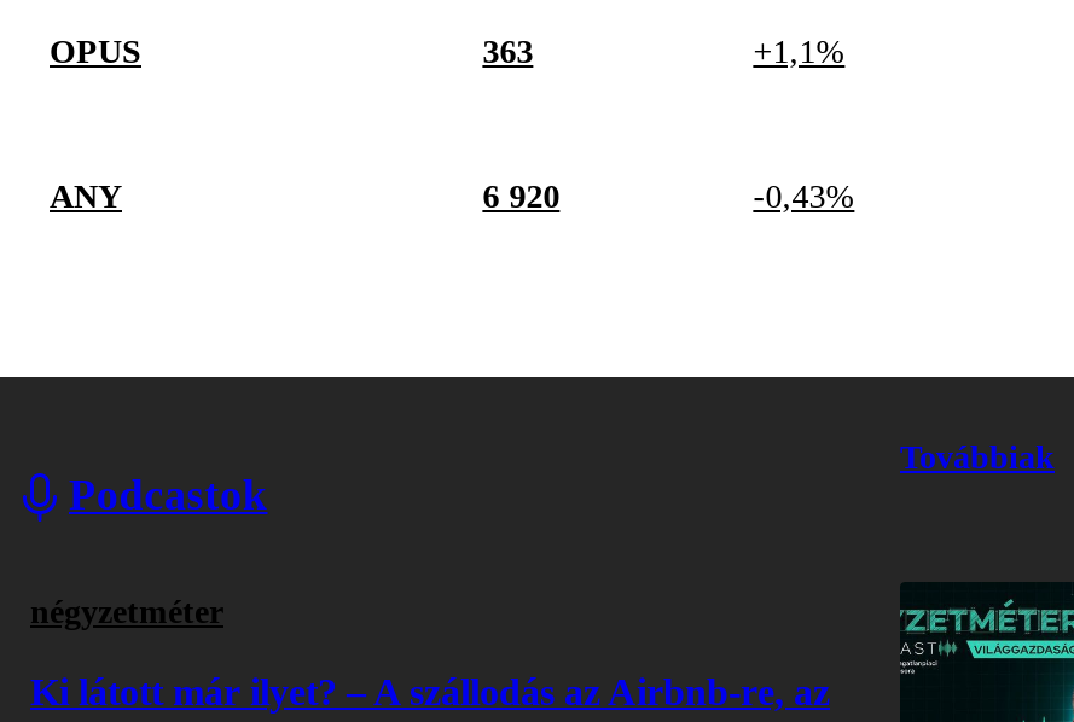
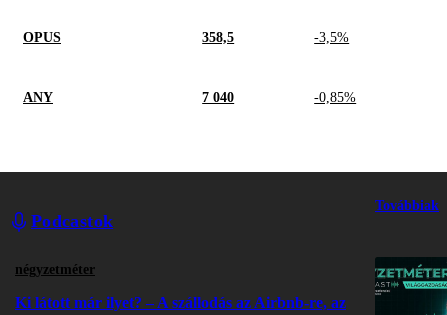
- 363
+ 358,5

- +1,1%
+ -3,5%

- 6 920
+ 7 040

- -0,43%
+ -0,85%
